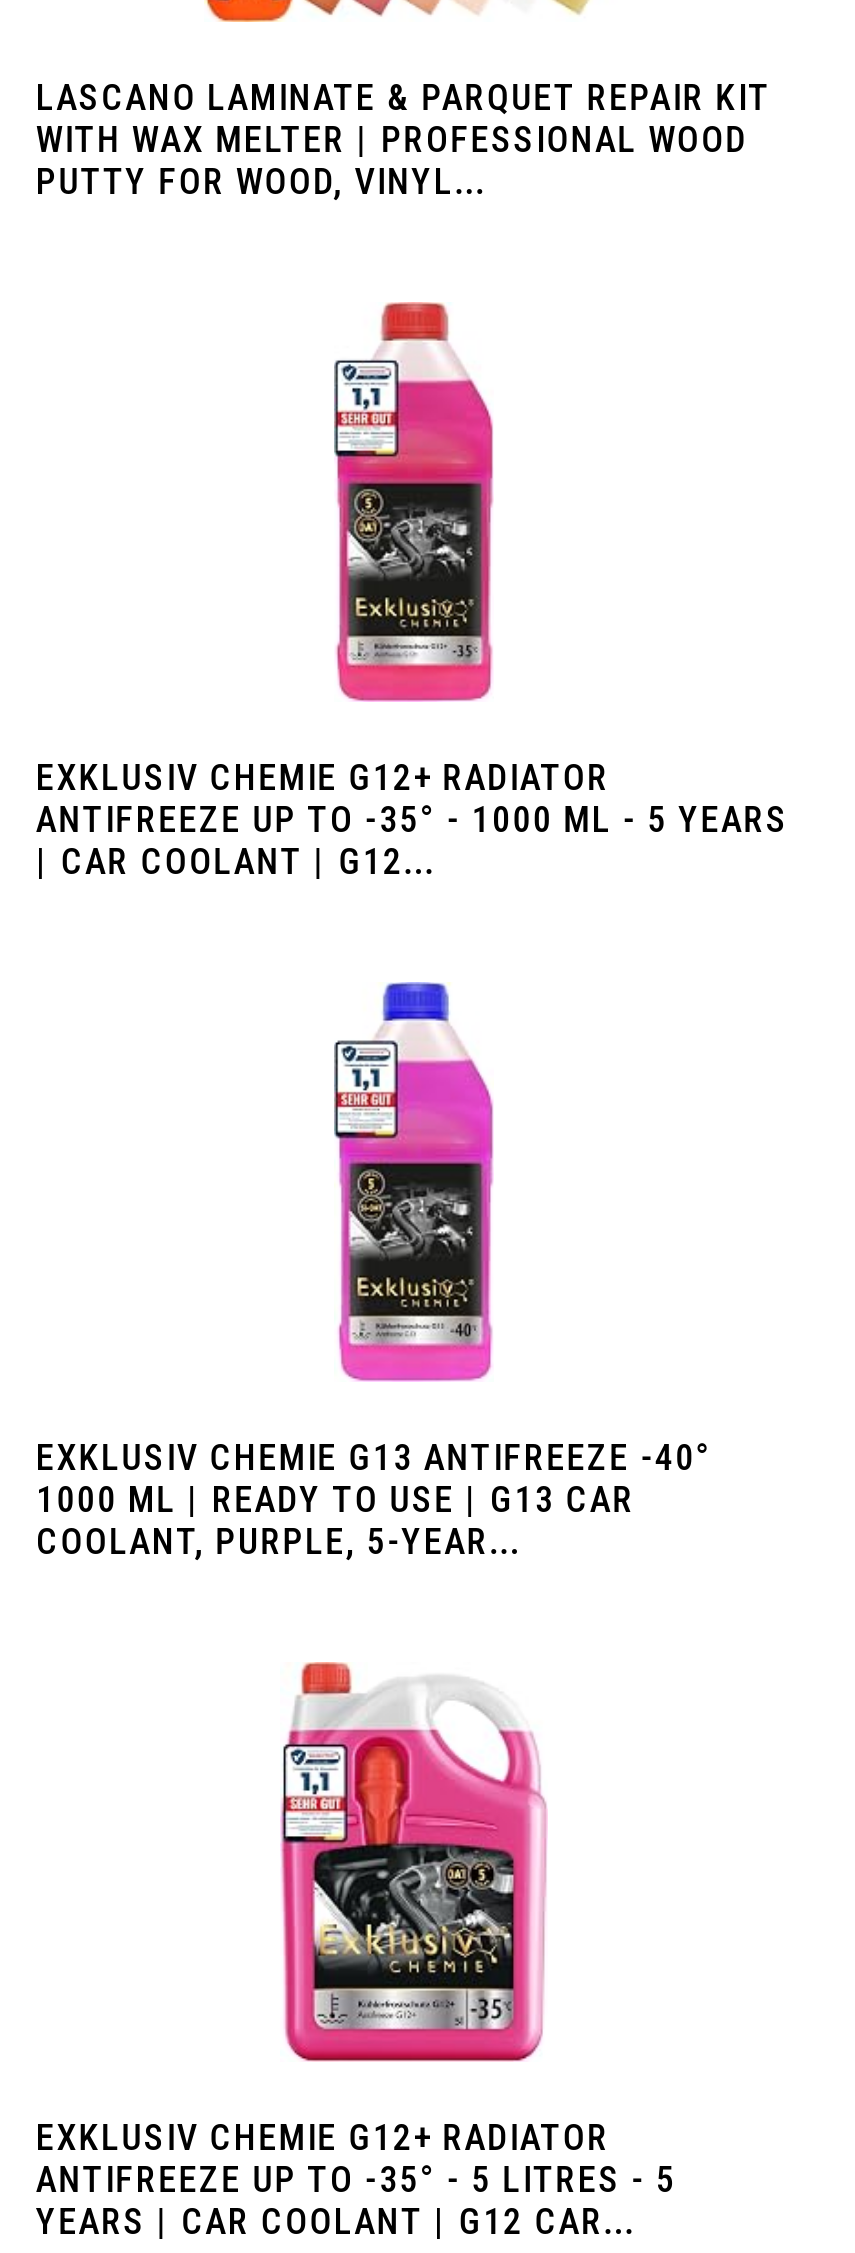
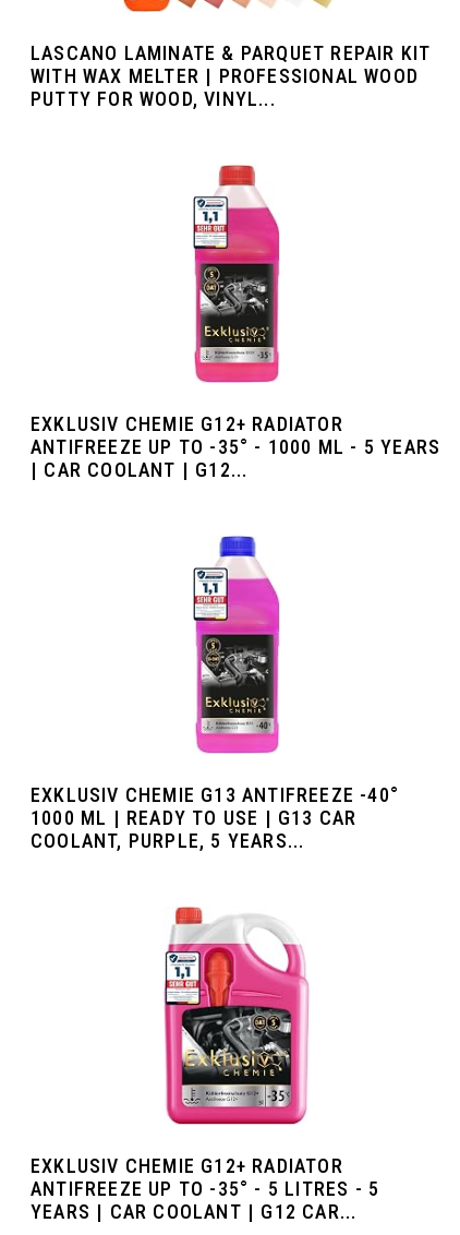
- COOLANT, PURPLE, 5-YEAR...
+ COOLANT, PURPLE, 5 YEARS...
